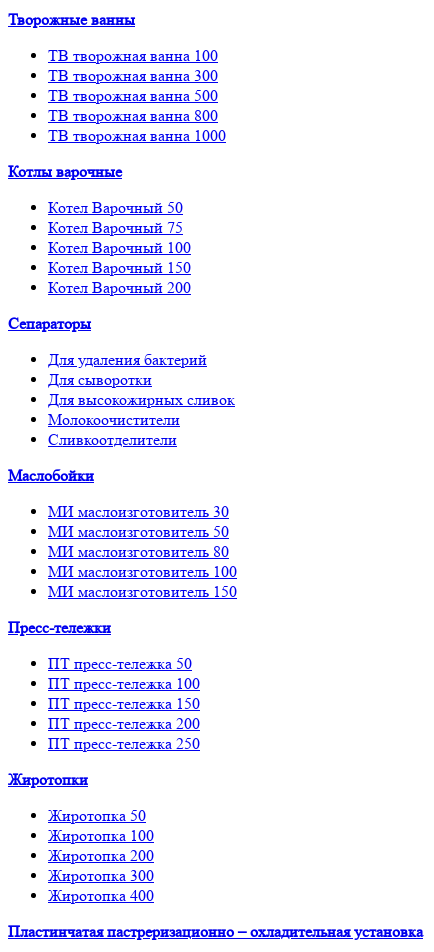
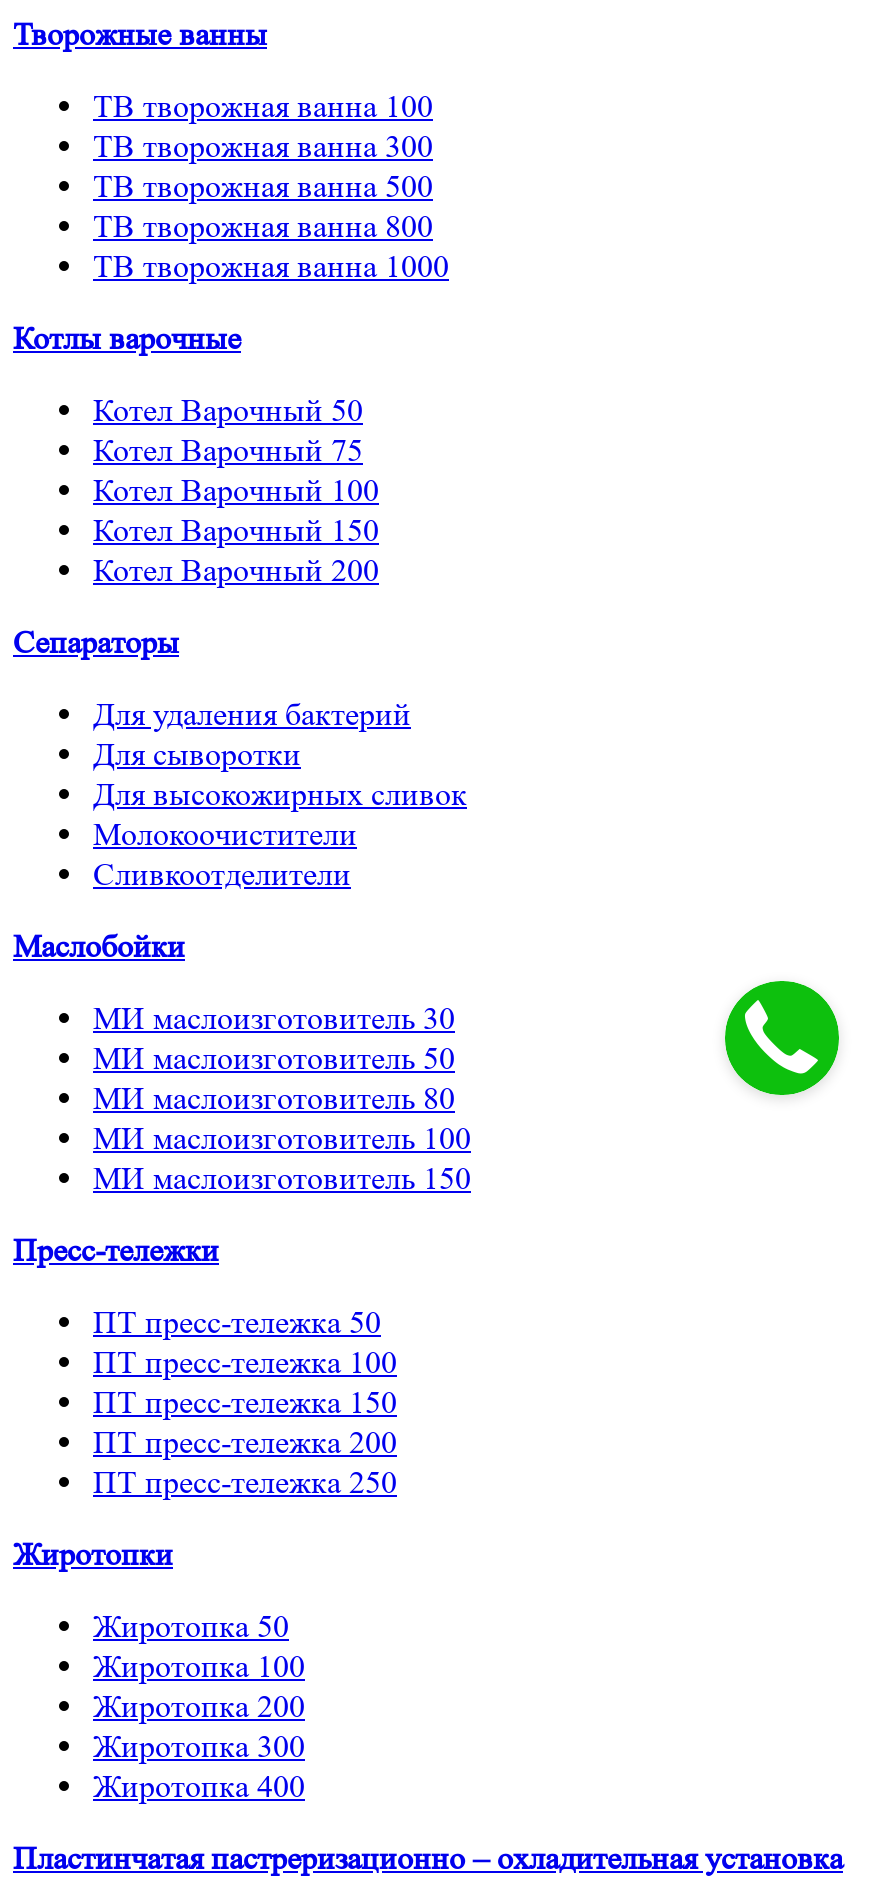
+ [image]
